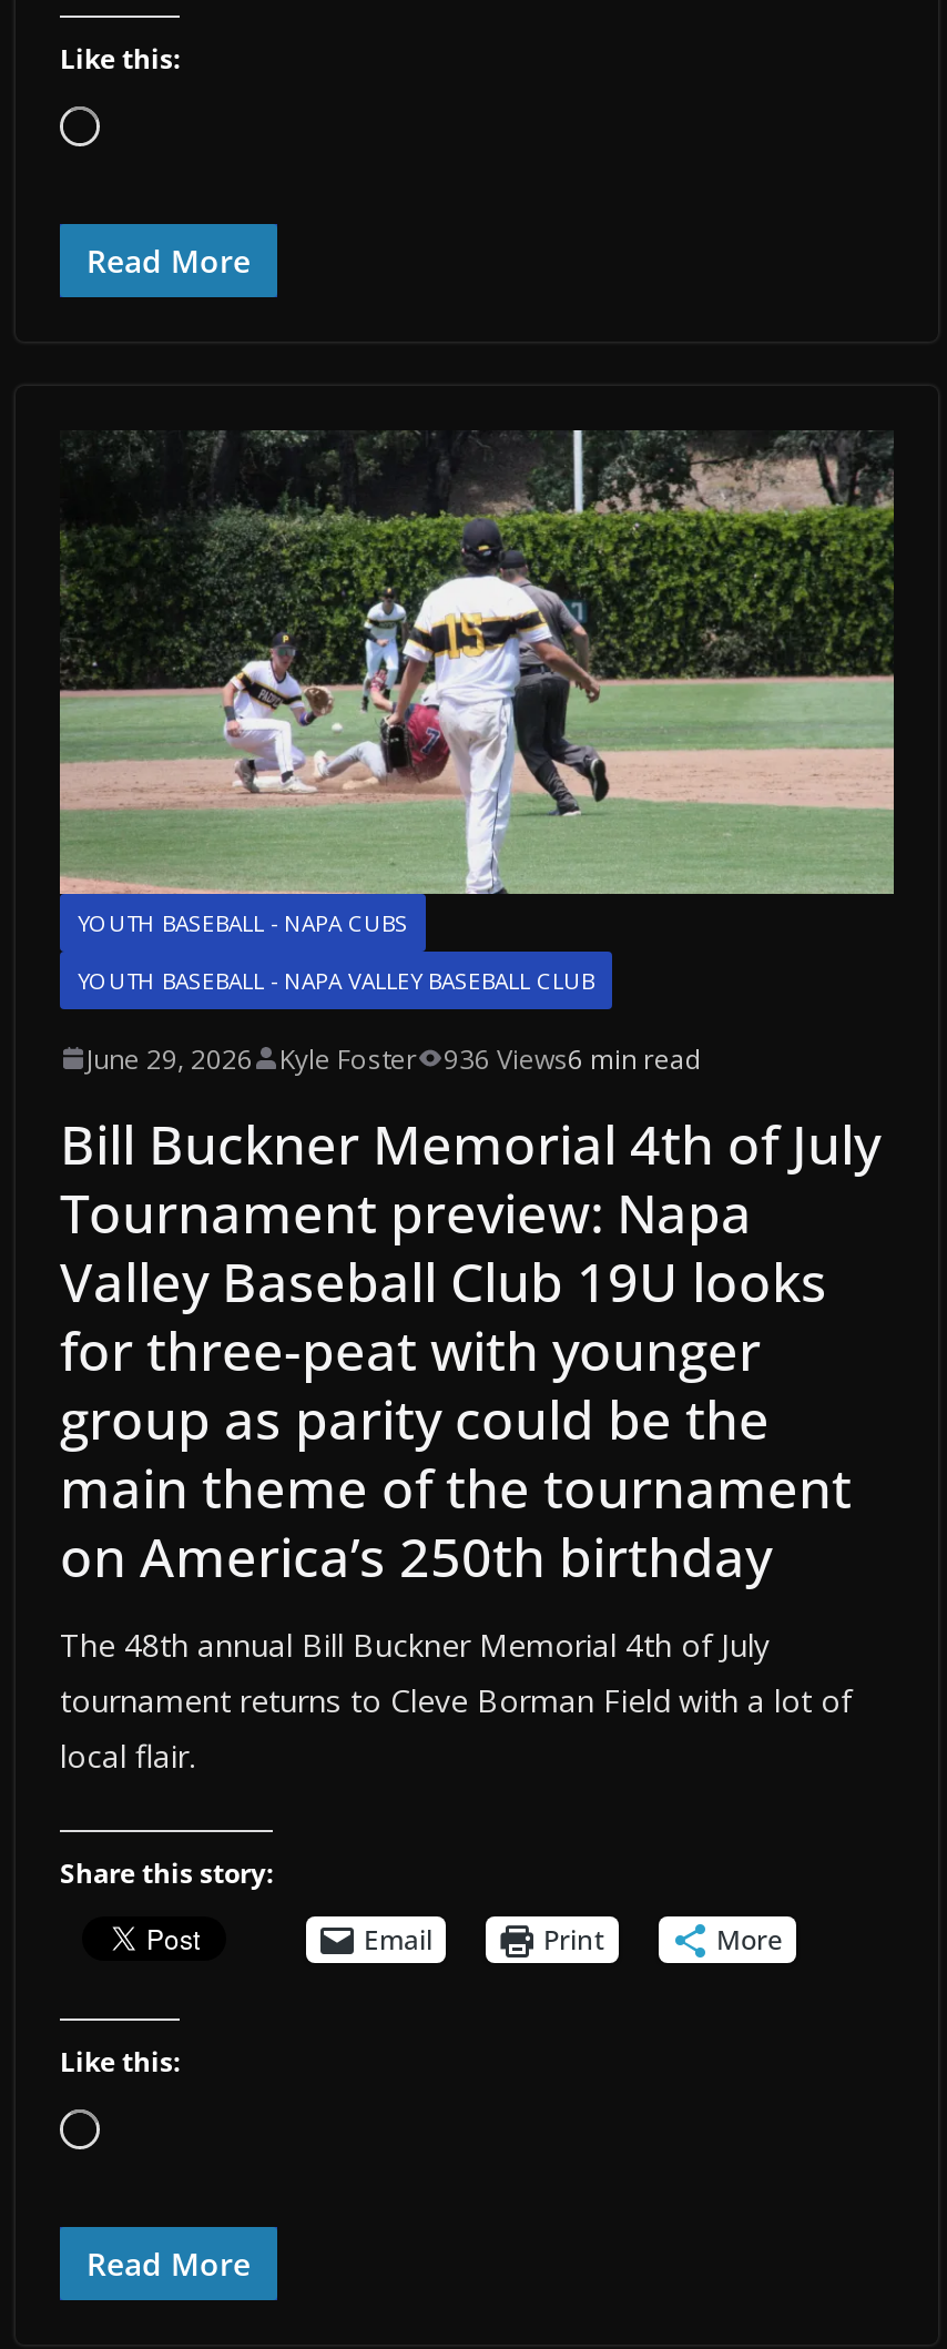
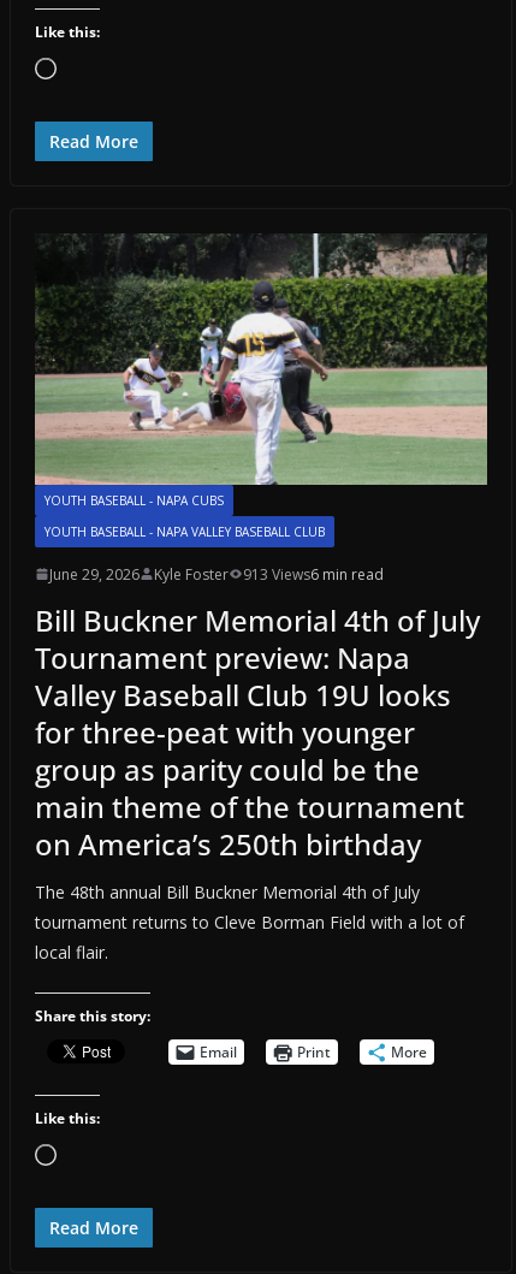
- 936 Views6 min read
+ 913 Views6 min read
